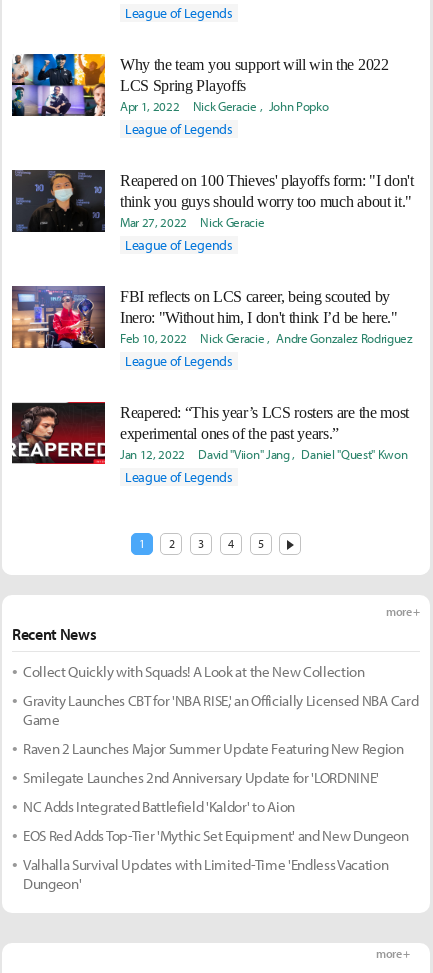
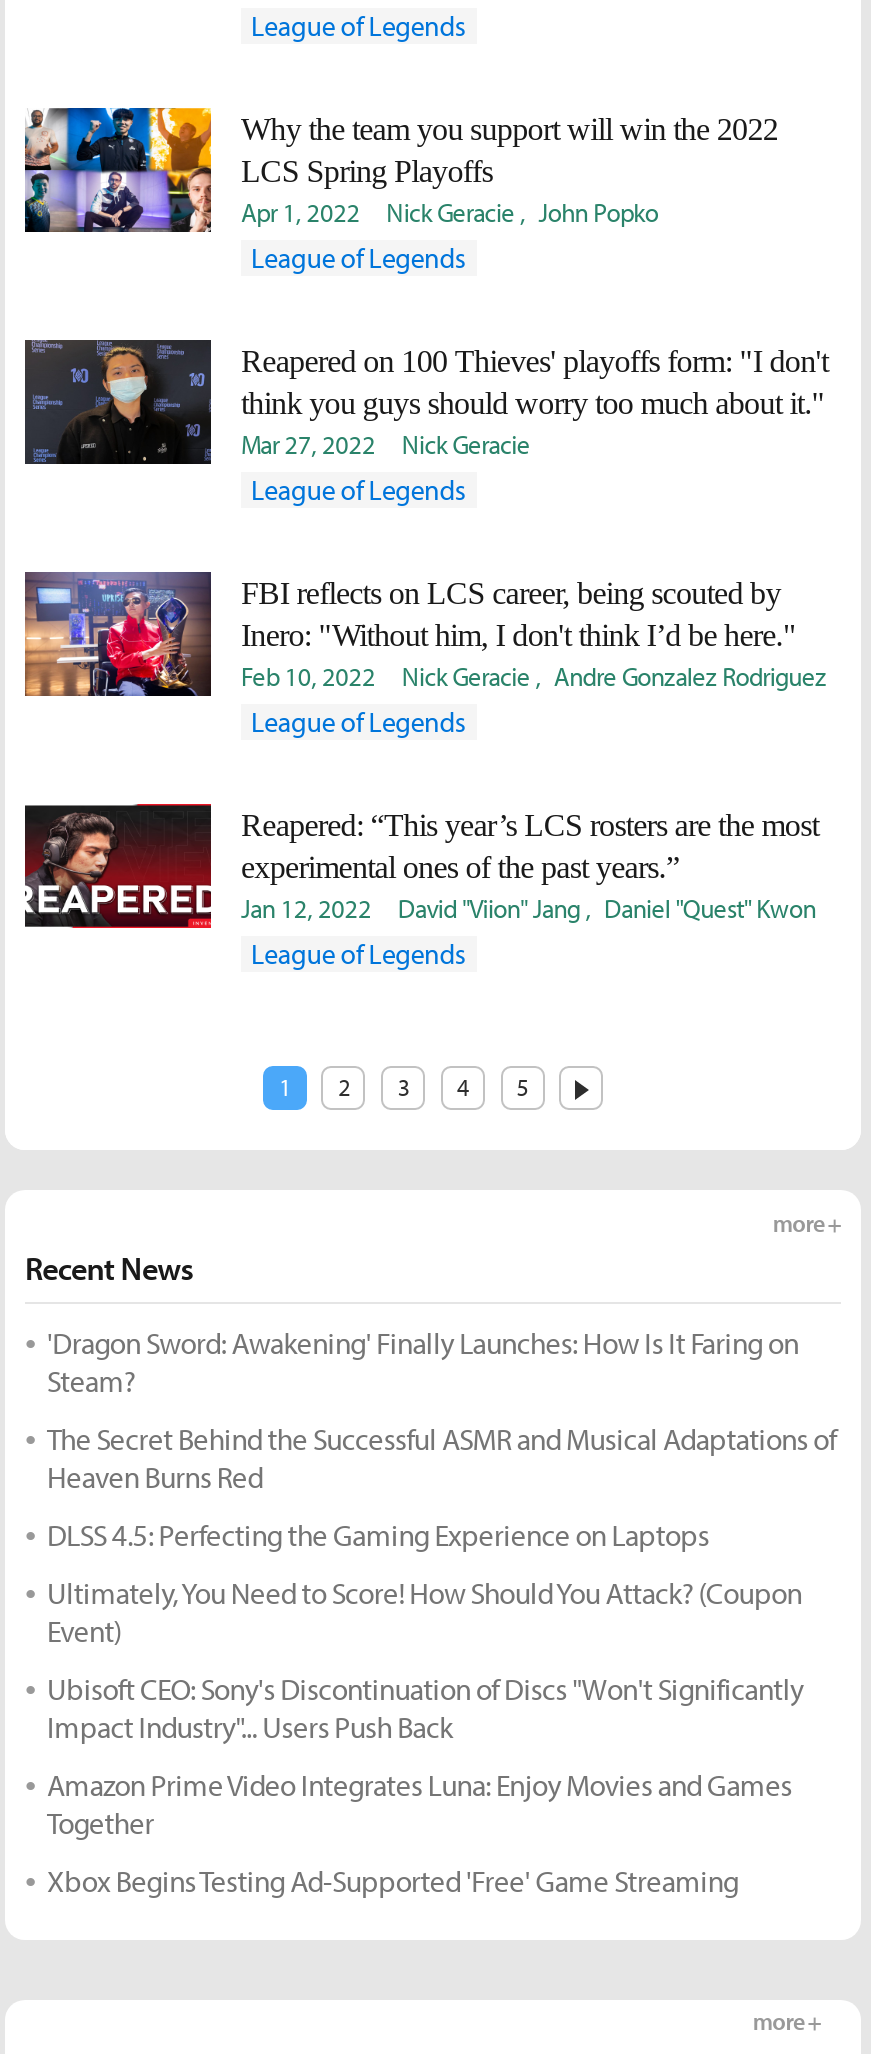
- Collect Quickly with Squads! A Look at the New Collection
+ 'Dragon Sword: Awakening' Finally Launches: How Is It Faring on
+ Steam?

- Gravity Launches CBT for 'NBA RISE,' an Officially Licensed NBA Card
- Game
+ The Secret Behind the Successful ASMR and Musical Adaptations of
+ Heaven Burns Red

- Raven 2 Launches Major Summer Update Featuring New Region
+ DLSS 4.5: Perfecting the Gaming Experience on Laptops

- Smilegate Launches 2nd Anniversary Update for 'LORDNINE'
+ Ultimately, You Need to Score! How Should You Attack? (Coupon
+ Event)

- NC Adds Integrated Battlefield 'Kaldor' to Aion
+ Ubisoft CEO: Sony's Discontinuation of Discs "Won't Significantly
+ Impact Industry"... Users Push Back

- EOS Red Adds Top-Tier 'Mythic Set Equipment' and New Dungeon
+ Amazon Prime Video Integrates Luna: Enjoy Movies and Games
+ Together

- Valhalla Survival Updates with Limited-Time 'Endless Vacation
- Dungeon'
+ Xbox Begins Testing Ad-Supported 'Free' Game Streaming
